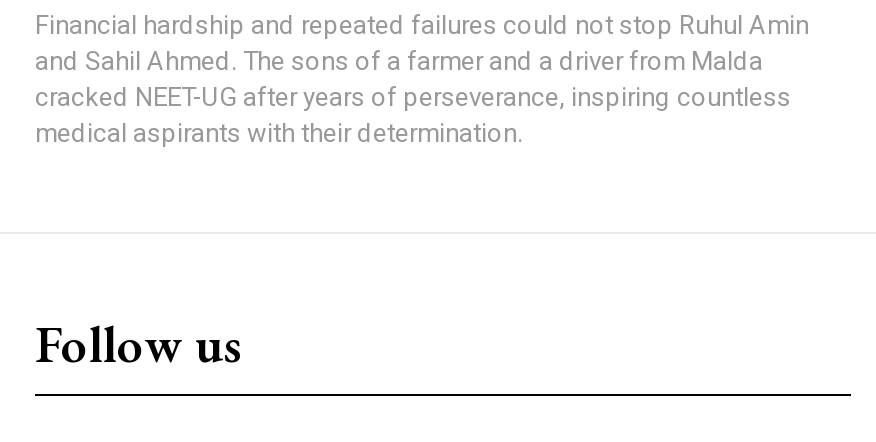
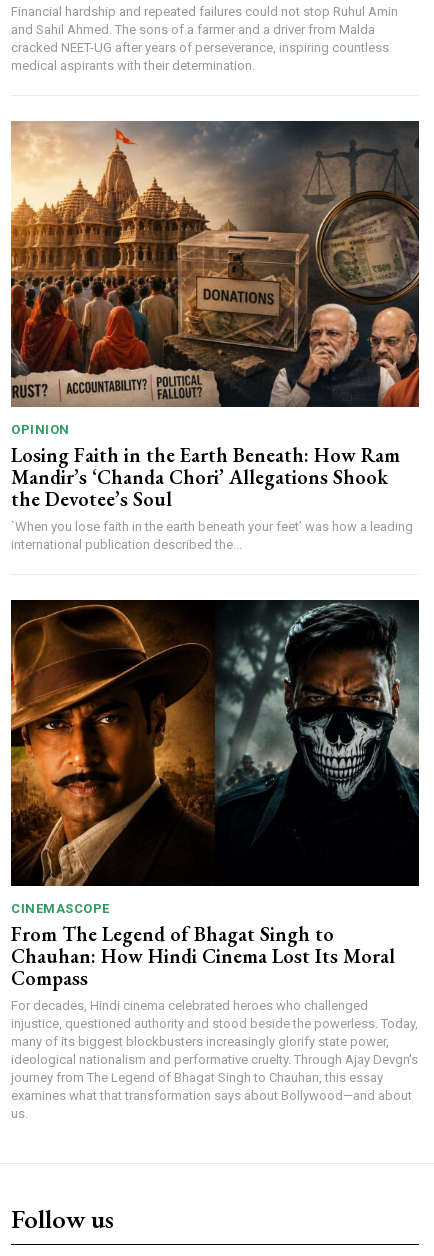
+ [image]
+ OPINION
+ Losing Faith in the Earth Beneath: How Ram
+ Mandir’s ‘Chanda Chori’ Allegations Shook
+ the Devotee’s Soul
+ `When you lose faith in the earth beneath your feet’ was how a leading
+ international publication described the...

+ [image]
+ CINEMASCOPE
+ From The Legend of Bhagat Singh to
+ Chauhan: How Hindi Cinema Lost Its Moral
+ Compass
+ For decades, Hindi cinema celebrated heroes who challenged
+ injustice, questioned authority and stood beside the powerless. Today,
+ many of its biggest blockbusters increasingly glorify state power,
+ ideological nationalism and performative cruelty. Through Ajay Devgn's
+ journey from The Legend of Bhagat Singh to Chauhan, this essay
+ examines what that transformation says about Bollywood—and about
+ us.
